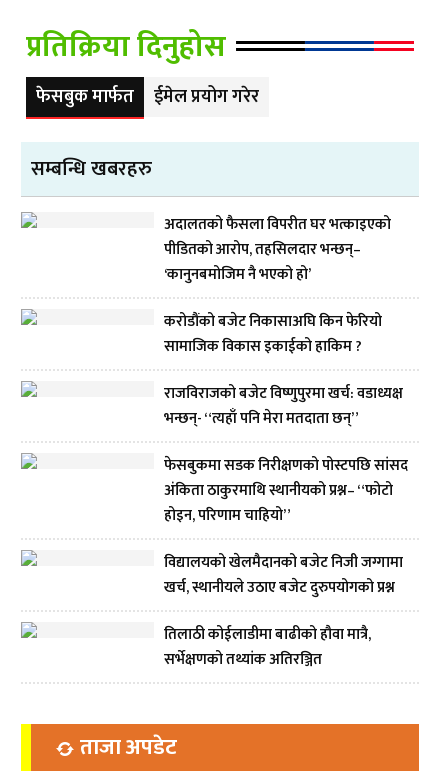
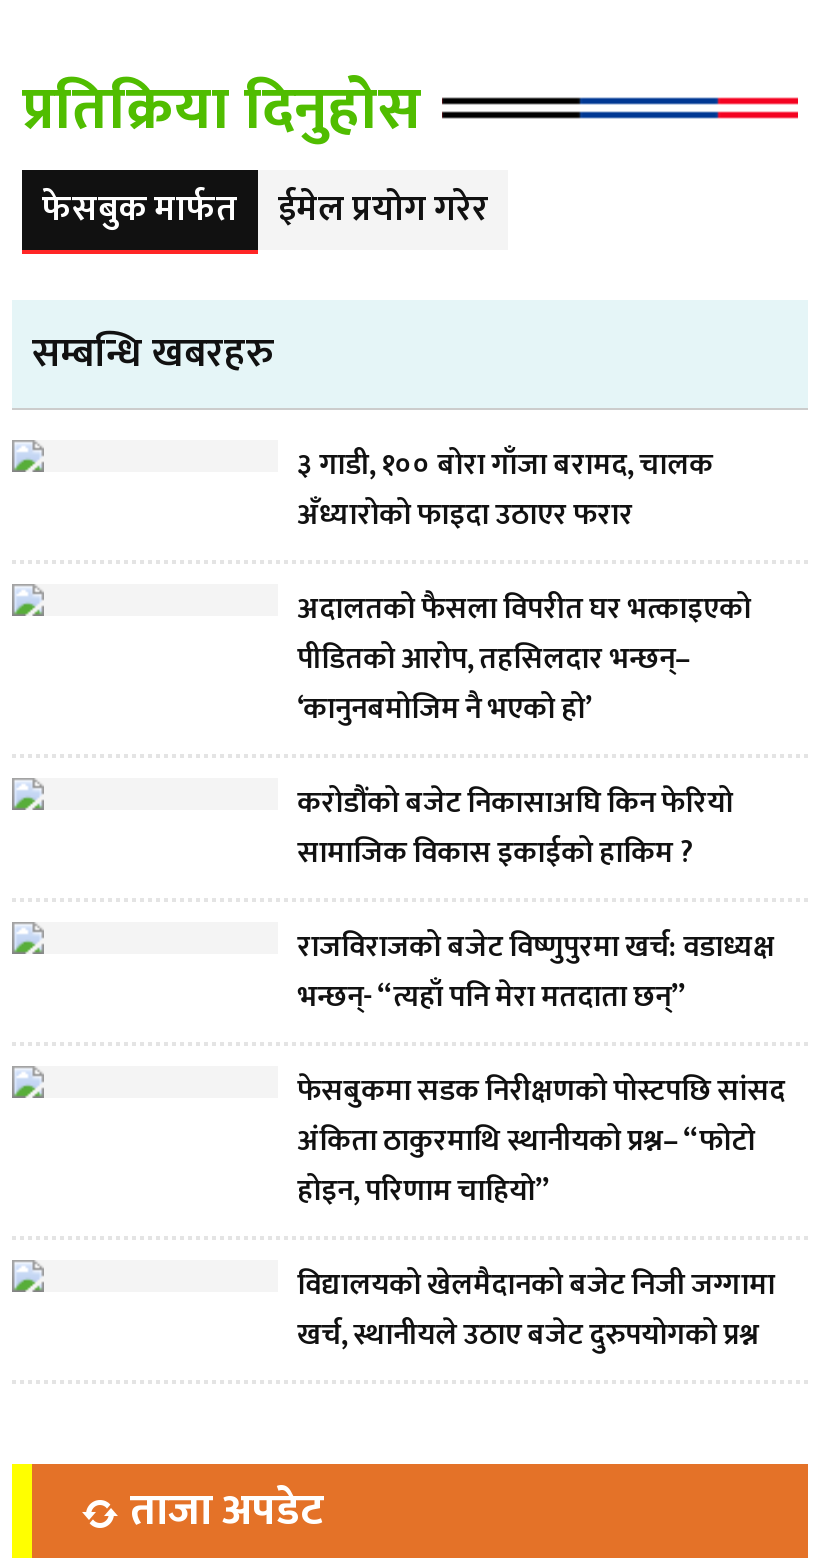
+ ३ गाडी, १०० बोरा गाँजा बरामद, चालक
+ अँध्यारोको फाइदा उठाएर फरार

moved down: अदालतको फैसला विपरीत घर भत्काइएको | पीडितको आरोप, तहसिलदार भन्छन्– | ‘कानुनबमोजिम नै भएको हो’ | ... | विद्यालयको खेलमैदानको बजेट निजी जग्गामा | खर्च, स्थानीयले उठाए बजेट दुरुपयोगको प्रश्न

- तिलाठी कोईलाडीमा बाढीको हौवा मात्रै,
- सर्भेक्षणको तथ्यांक अतिरञ्जित
